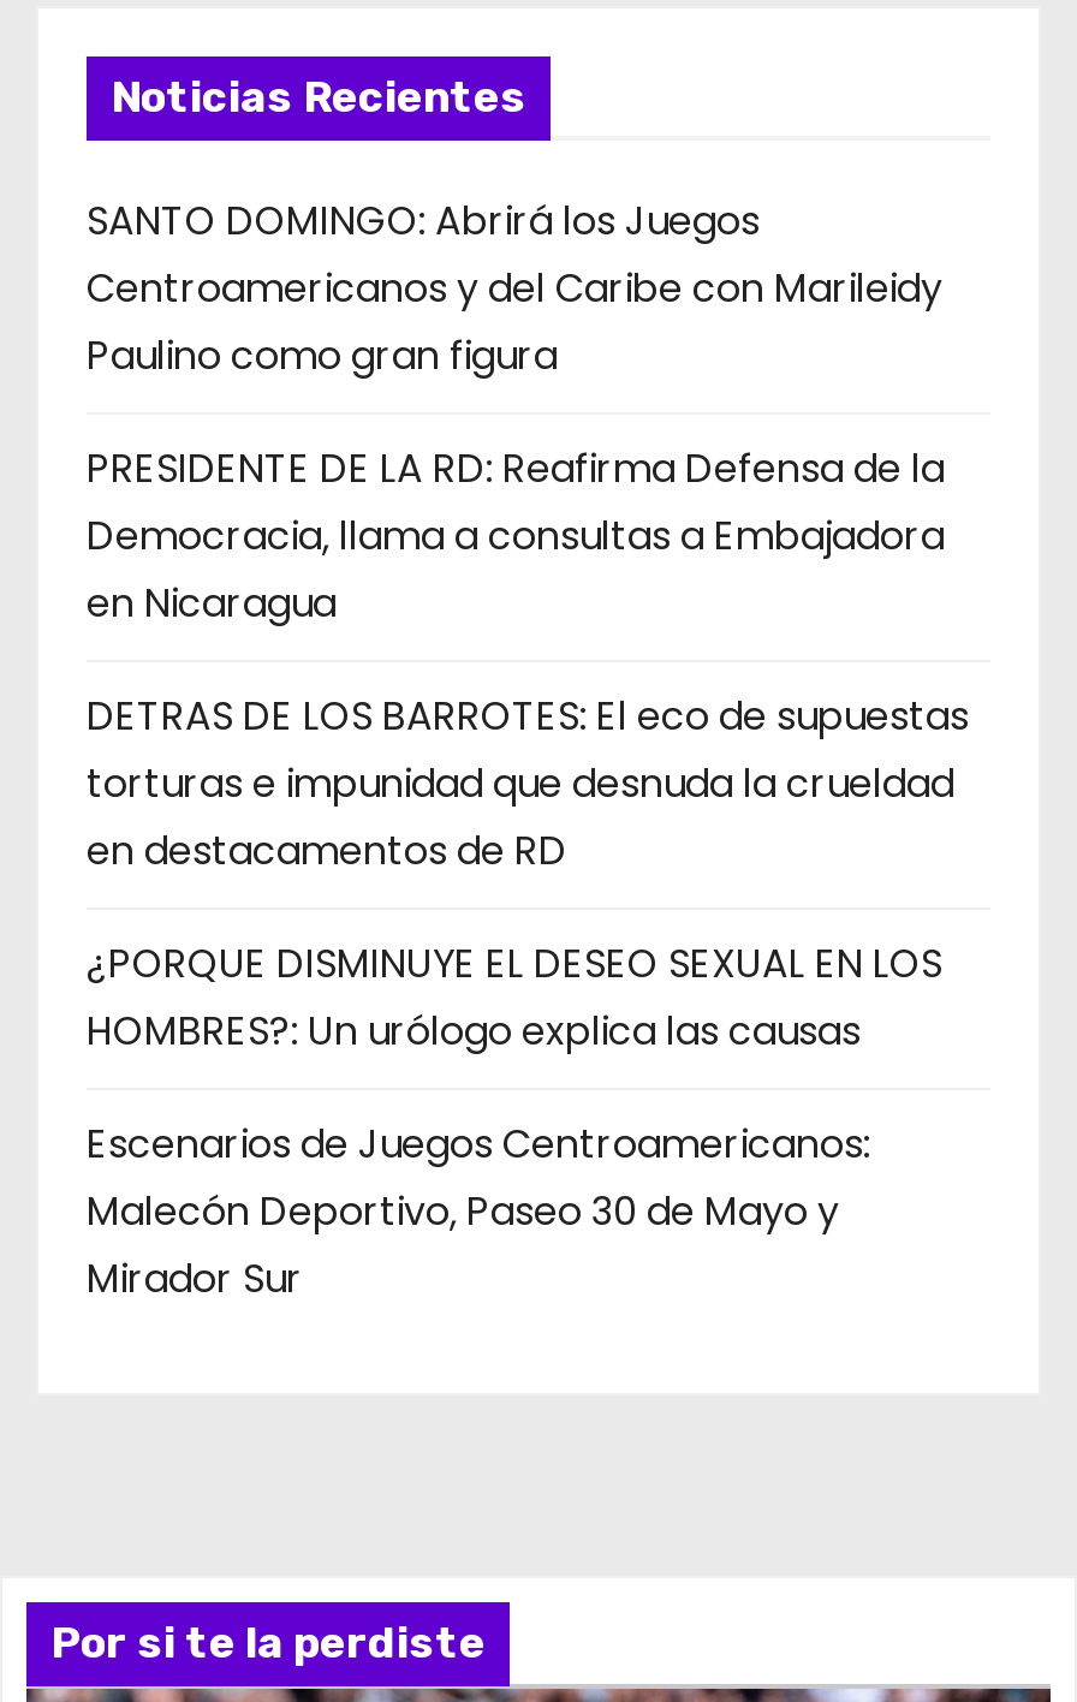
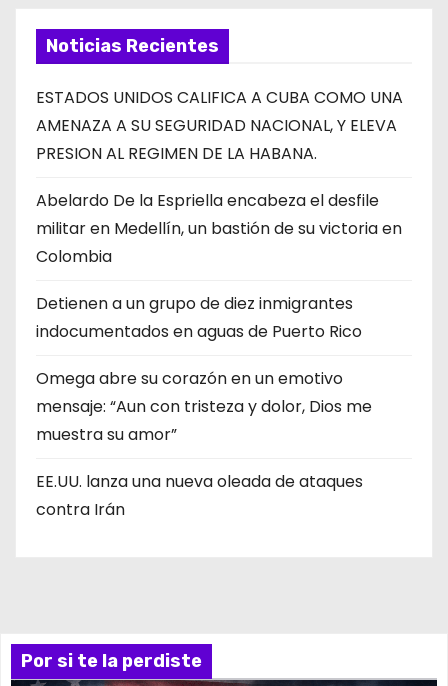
- SANTO DOMINGO: Abrirá los Juegos
- Centroamericanos y del Caribe con Marileidy
- Paulino como gran figura
+ ESTADOS UNIDOS CALIFICA A CUBA COMO UNA
+ AMENAZA A SU SEGURIDAD NACIONAL, Y ELEVA
+ PRESION AL REGIMEN DE LA HABANA.

- PRESIDENTE DE LA RD: Reafirma Defensa de la
- Democracia, llama a consultas a Embajadora
- en Nicaragua
+ Abelardo De la Espriella encabeza el desfile
+ militar en Medellín, un bastión de su victoria en
+ Colombia

- DETRAS DE LOS BARROTES: El eco de supuestas
- torturas e impunidad que desnuda la crueldad
- en destacamentos de RD
+ Detienen a un grupo de diez inmigrantes
+ indocumentados en aguas de Puerto Rico

- ¿PORQUE DISMINUYE EL DESEO SEXUAL EN LOS
- HOMBRES?: Un urólogo explica las causas
+ Omega abre su corazón en un emotivo
+ mensaje: “Aun con tristeza y dolor, Dios me
+ muestra su amor”

- Escenarios de Juegos Centroamericanos:
- Malecón Deportivo, Paseo 30 de Mayo y
- Mirador Sur
+ EE.UU. lanza una nueva oleada de ataques
+ contra Irán
